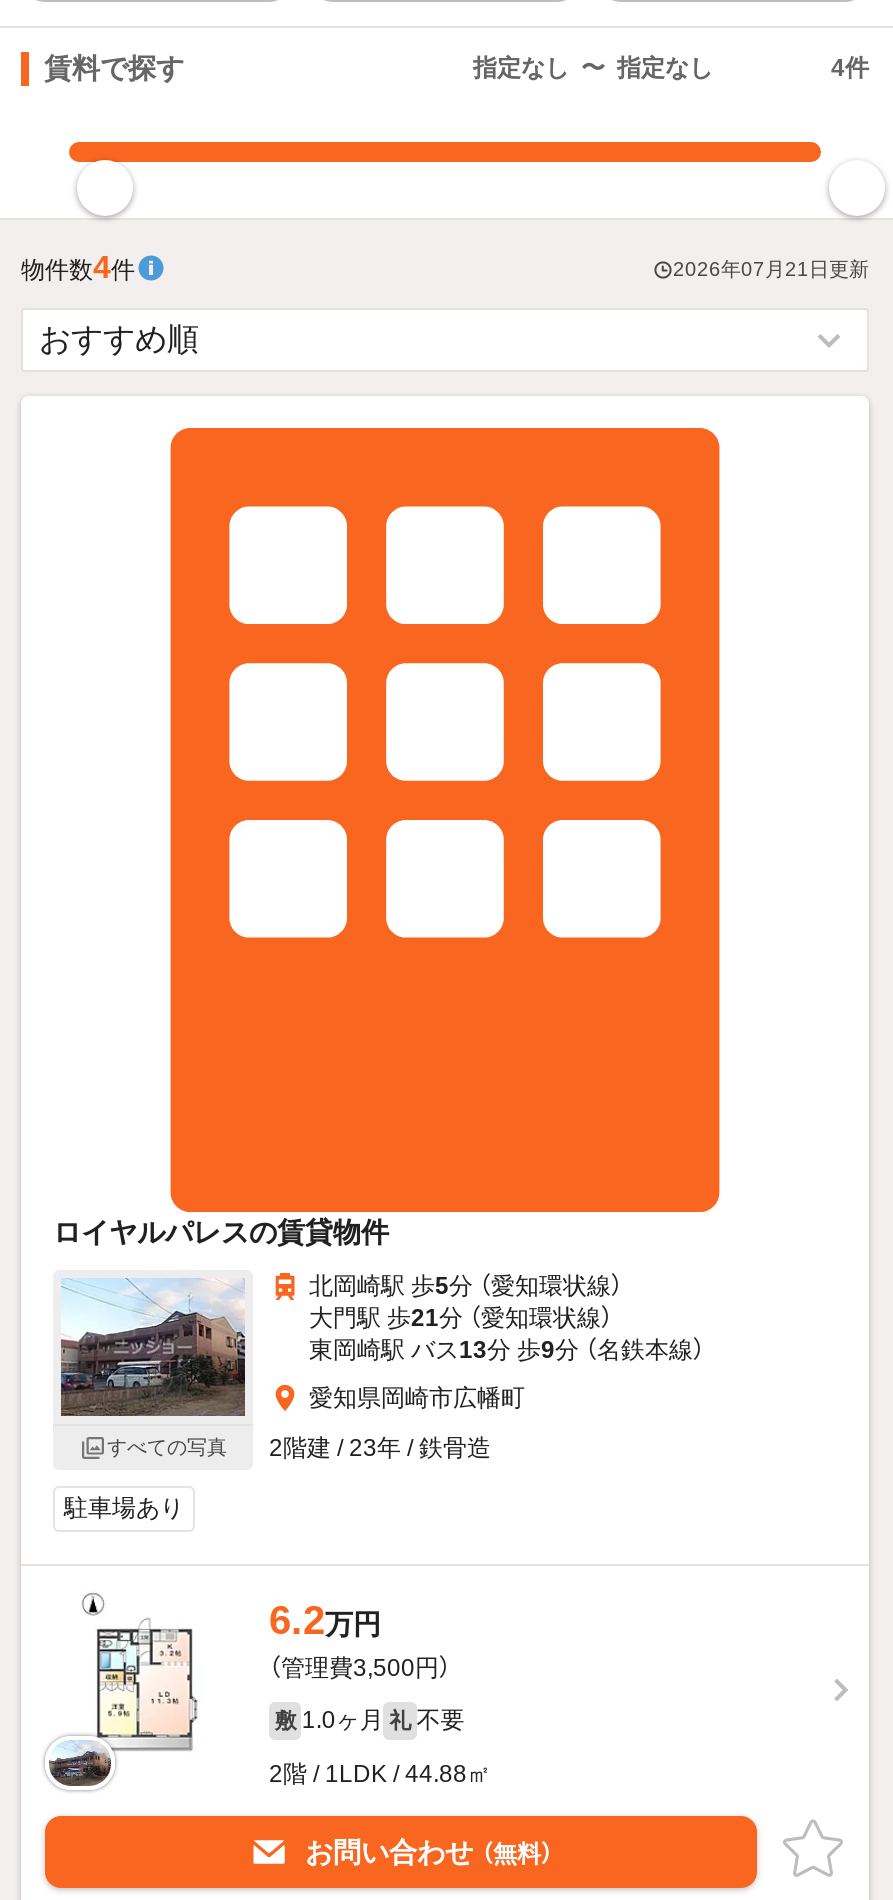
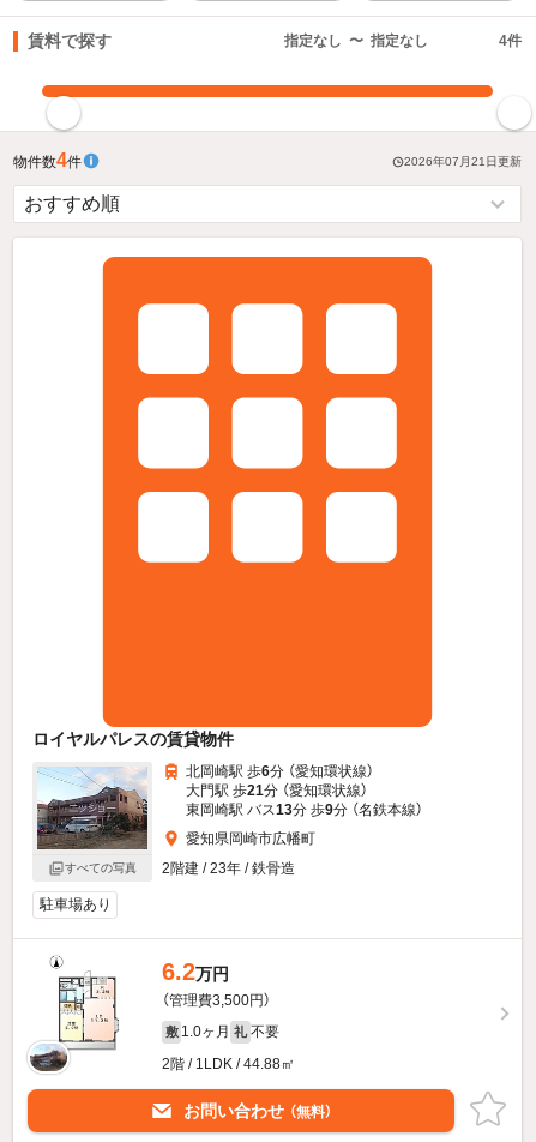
- 北岡崎駅 歩5分 （愛知環状線）
+ 北岡崎駅 歩6分 （愛知環状線）
